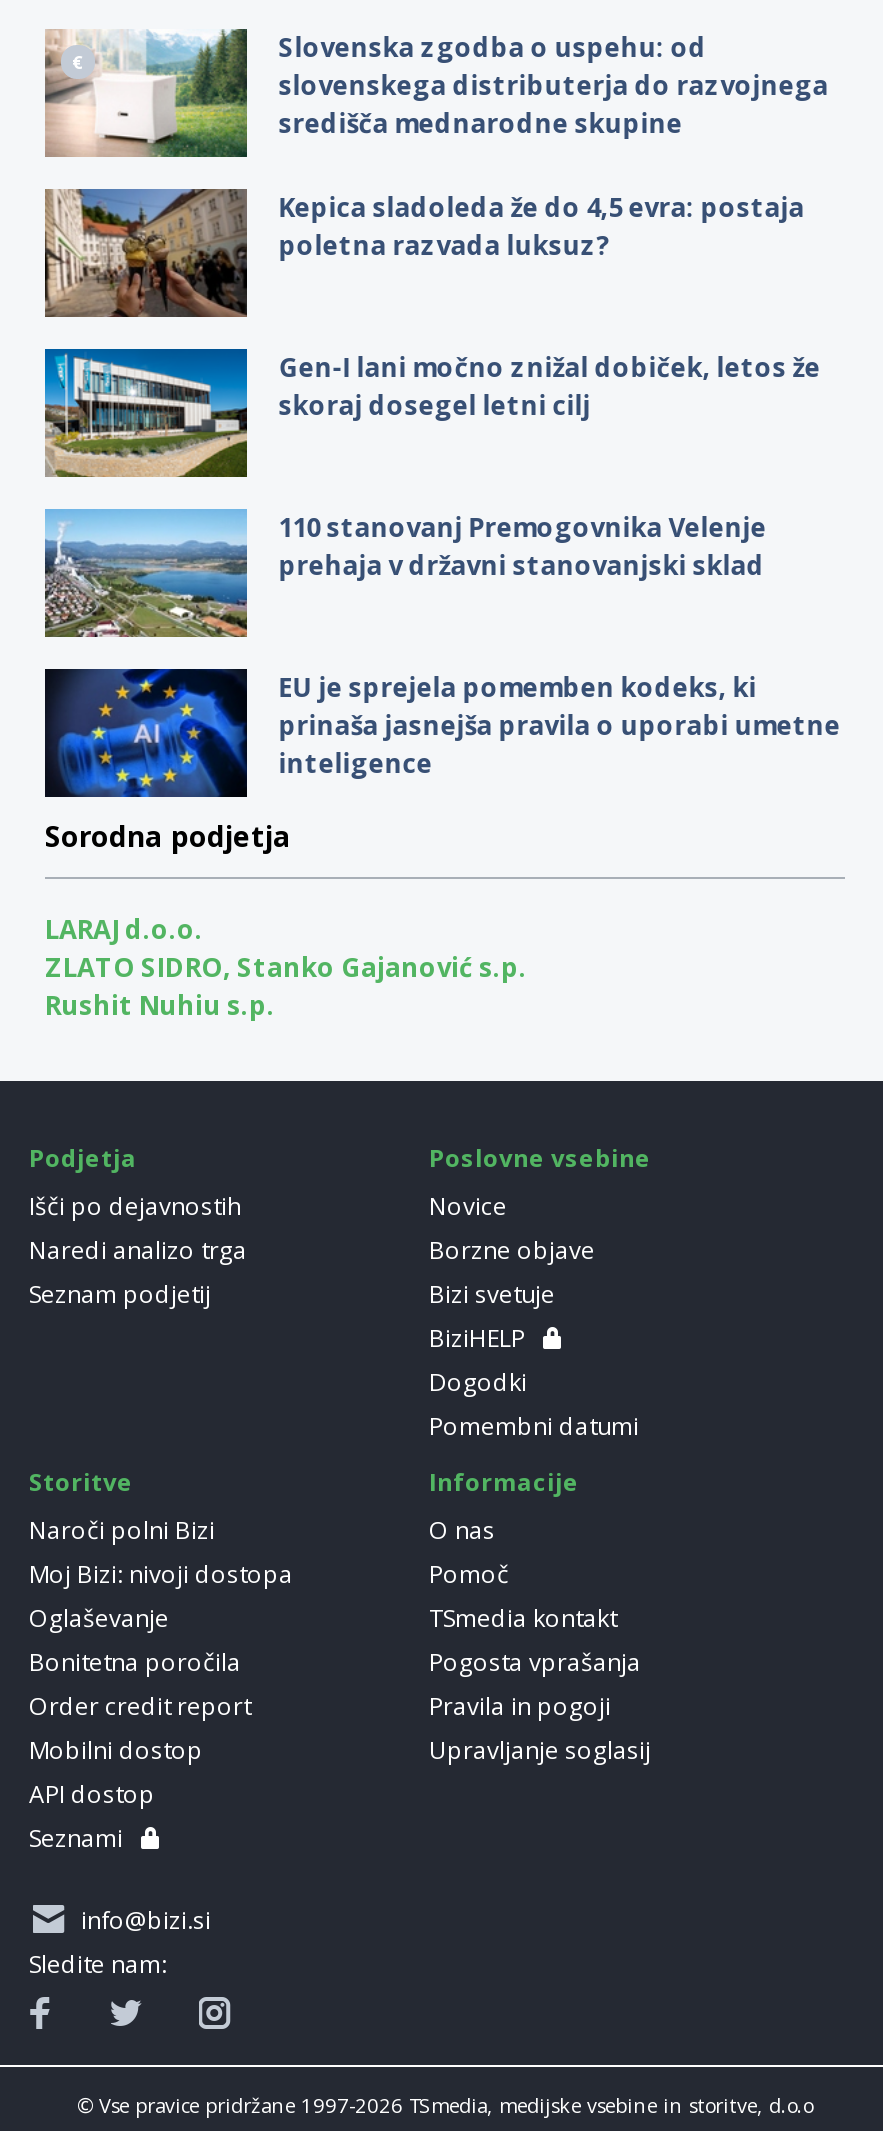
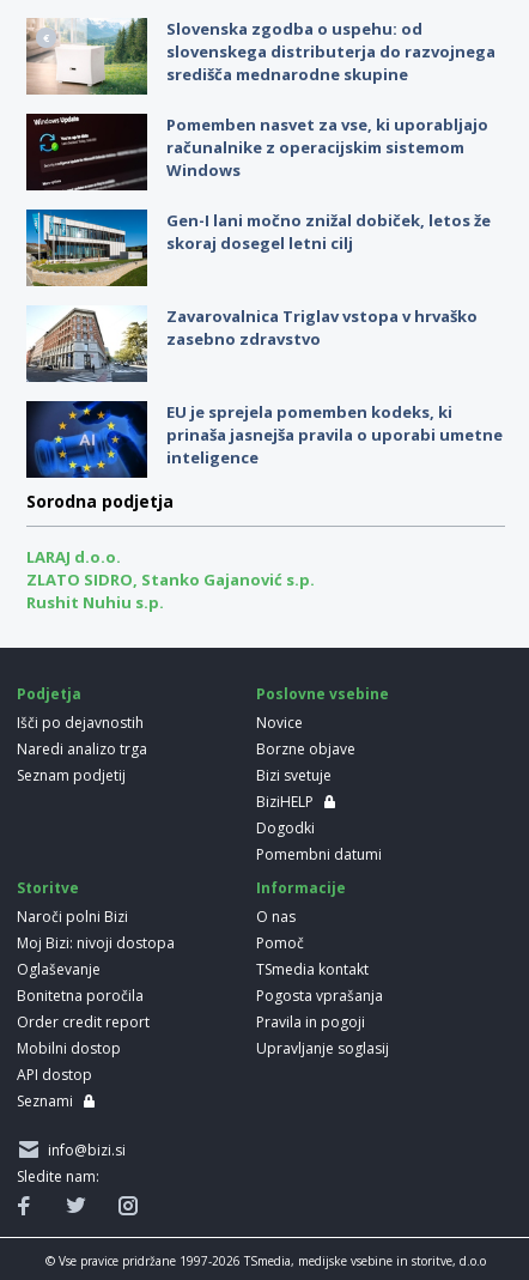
- [image]
- Kepica sladoleda že do 4,5 evra: postaja
- poletna razvada luksuz?
+ [image]
+ Pomemben nasvet za vse, ki uporabljajo
+ računalnike z operacijskim sistemom
+ Windows

- [image]
- 110 stanovanj Premogovnika Velenje
- prehaja v državni stanovanjski sklad
+ [image]
+ Zavarovalnica Triglav vstopa v hrvaško
+ zasebno zdravstvo
